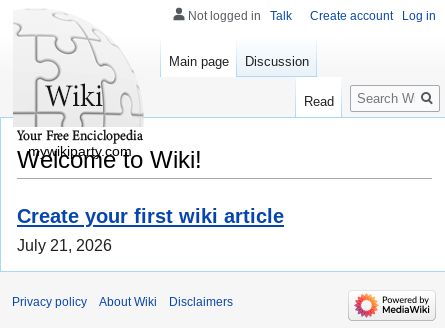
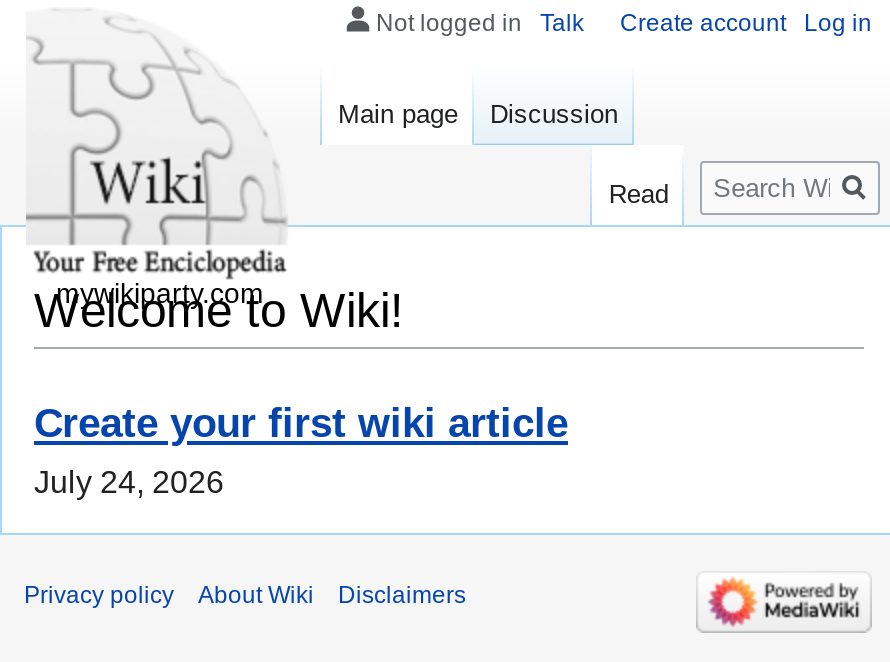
- July 21, 2026
+ July 24, 2026
